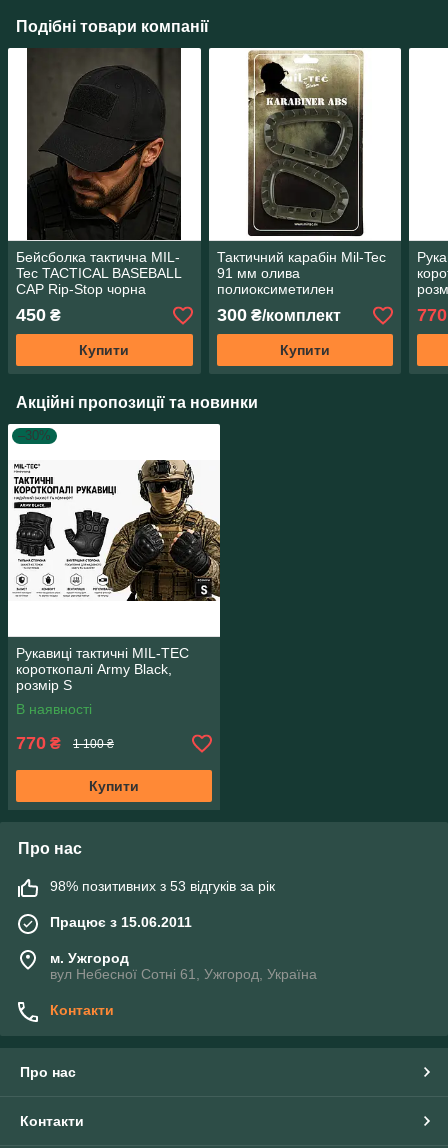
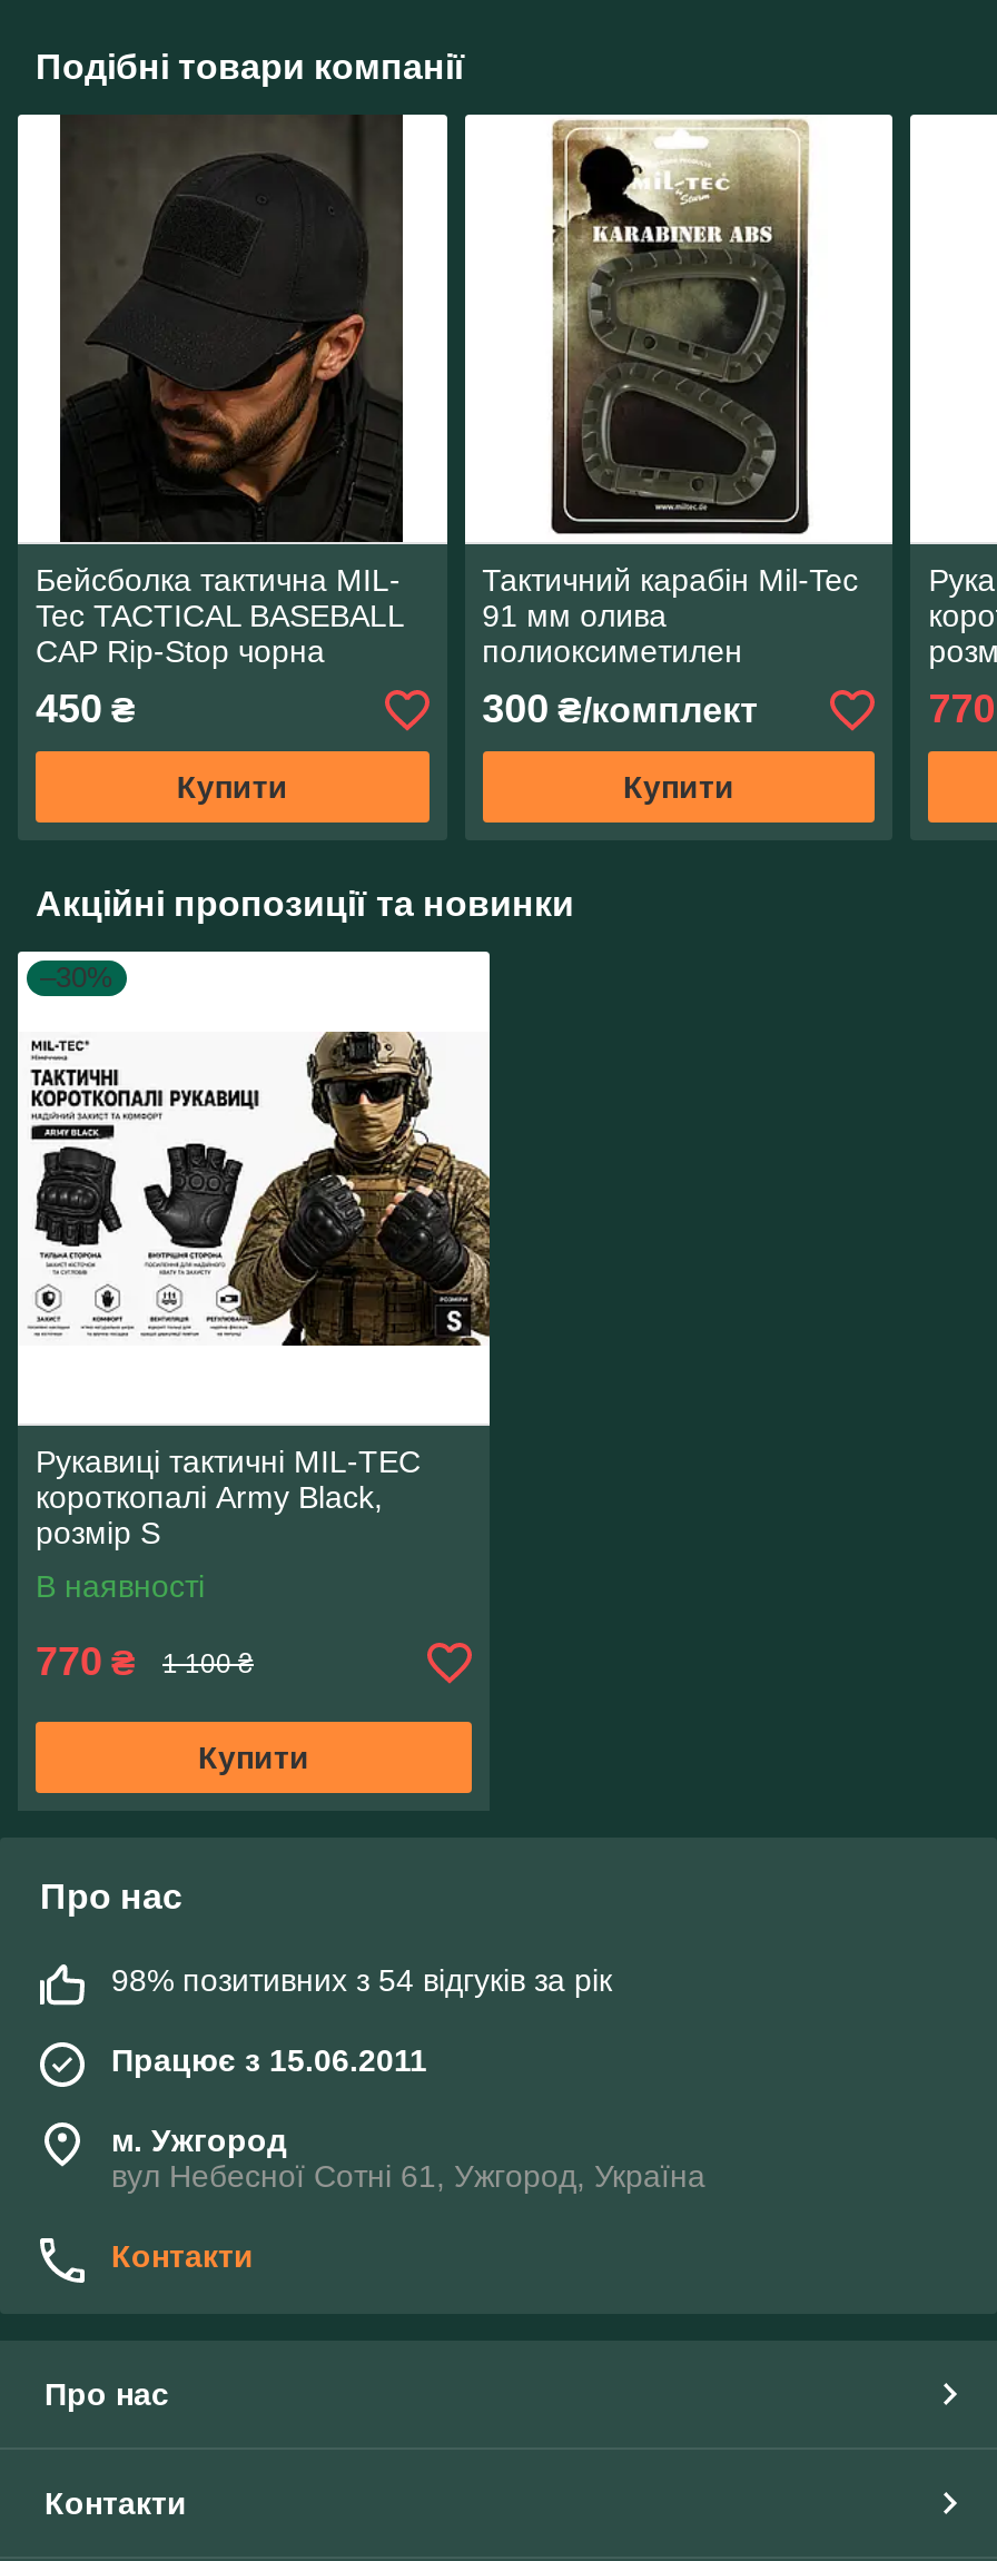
- 98% позитивних з 53 відгуків за рік
+ 98% позитивних з 54 відгуків за рік
